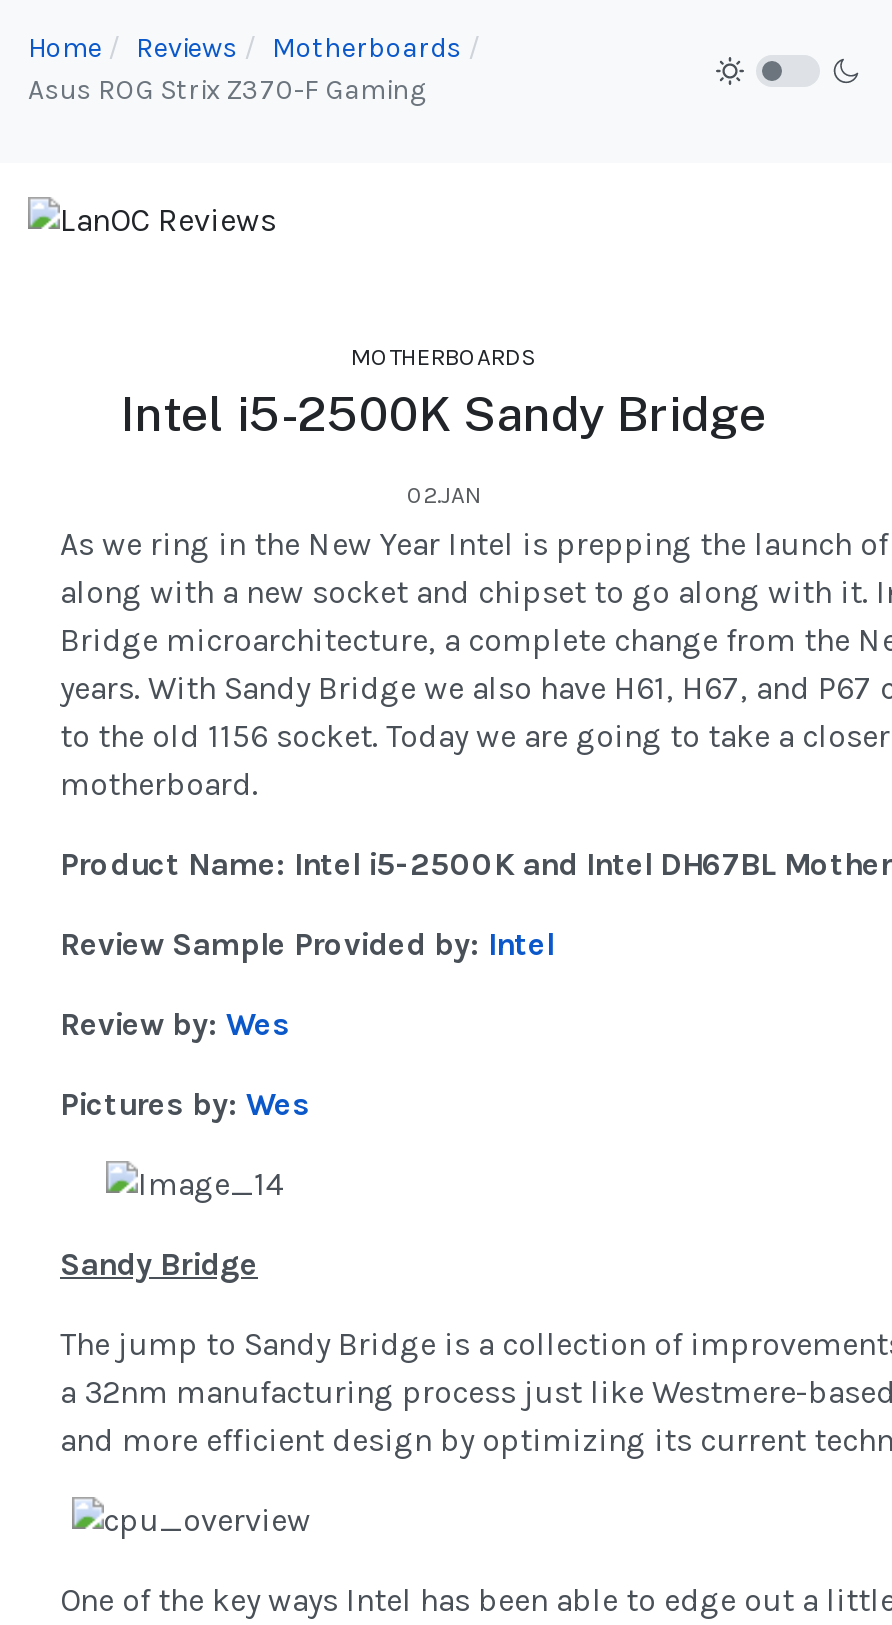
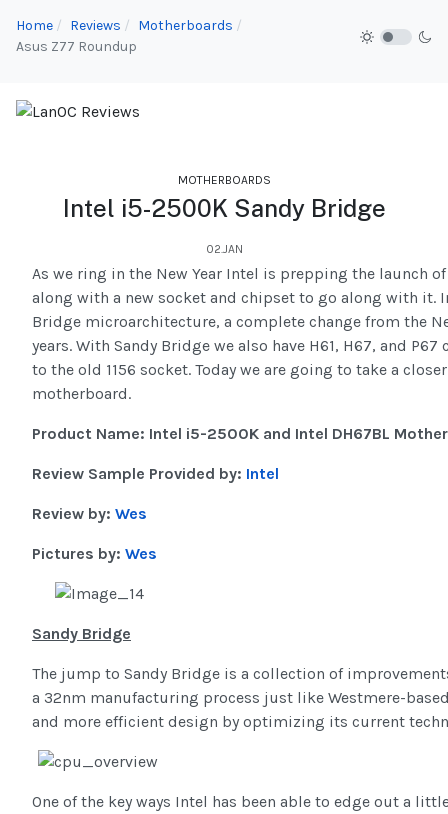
- Asus ROG Strix Z370-F Gaming
+ Asus Z77 Roundup
